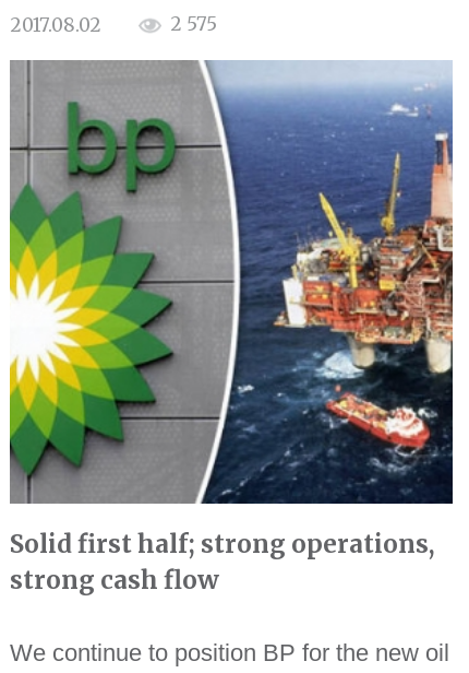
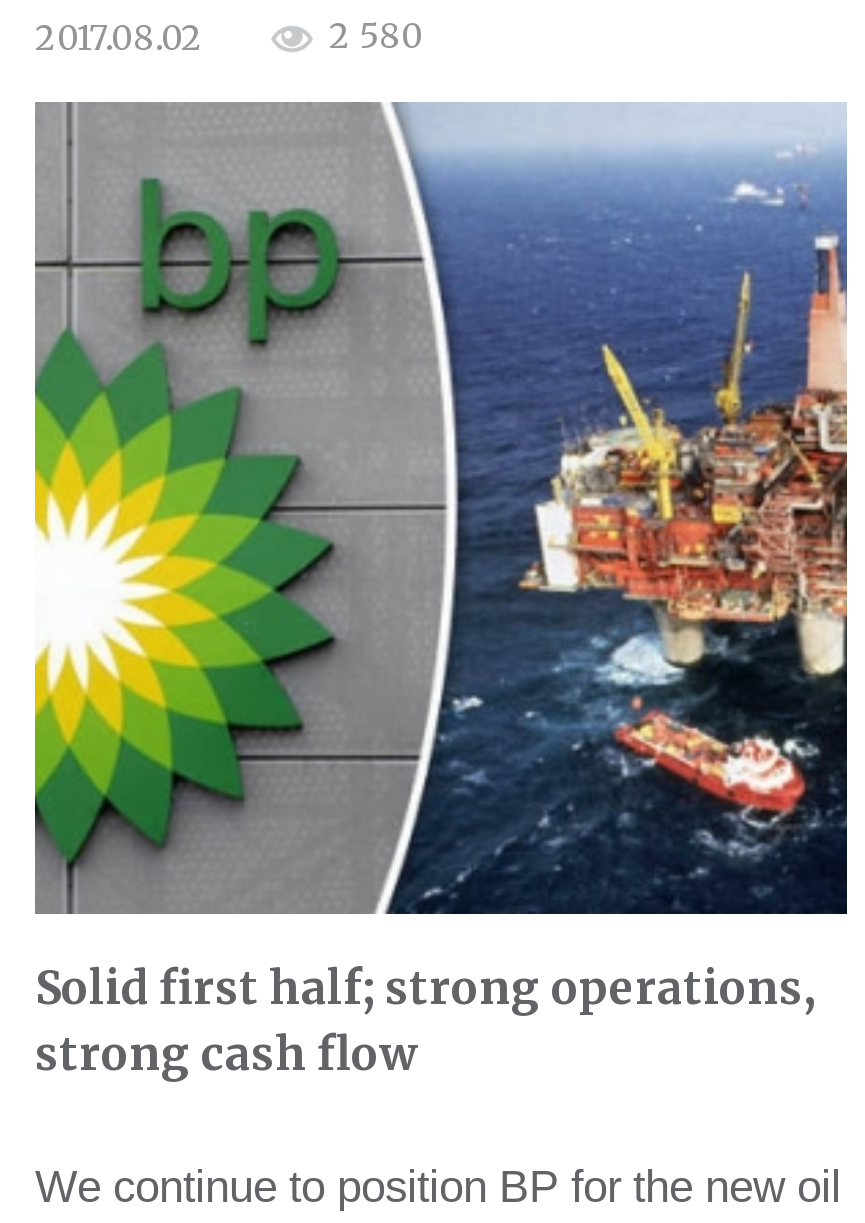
- 2 575
+ 2 580
